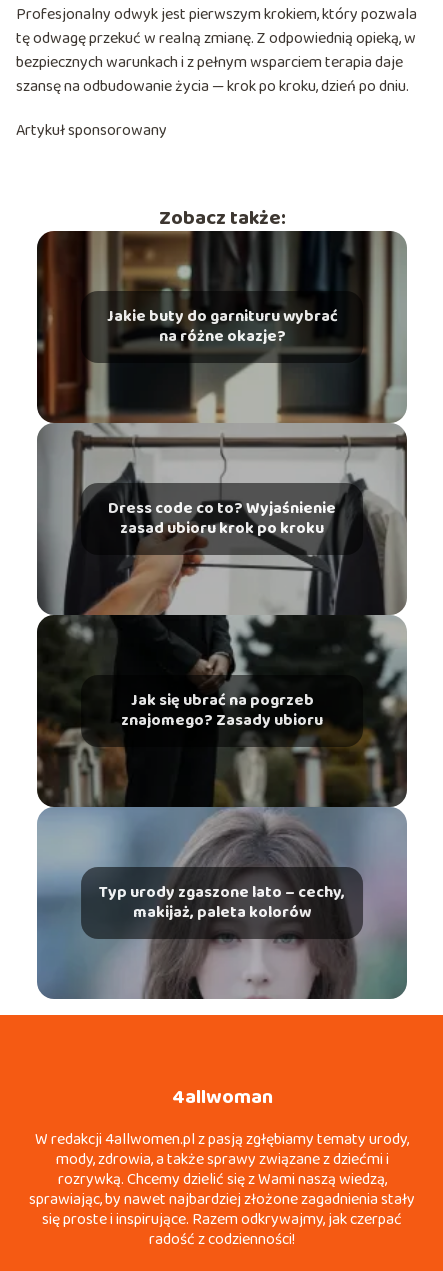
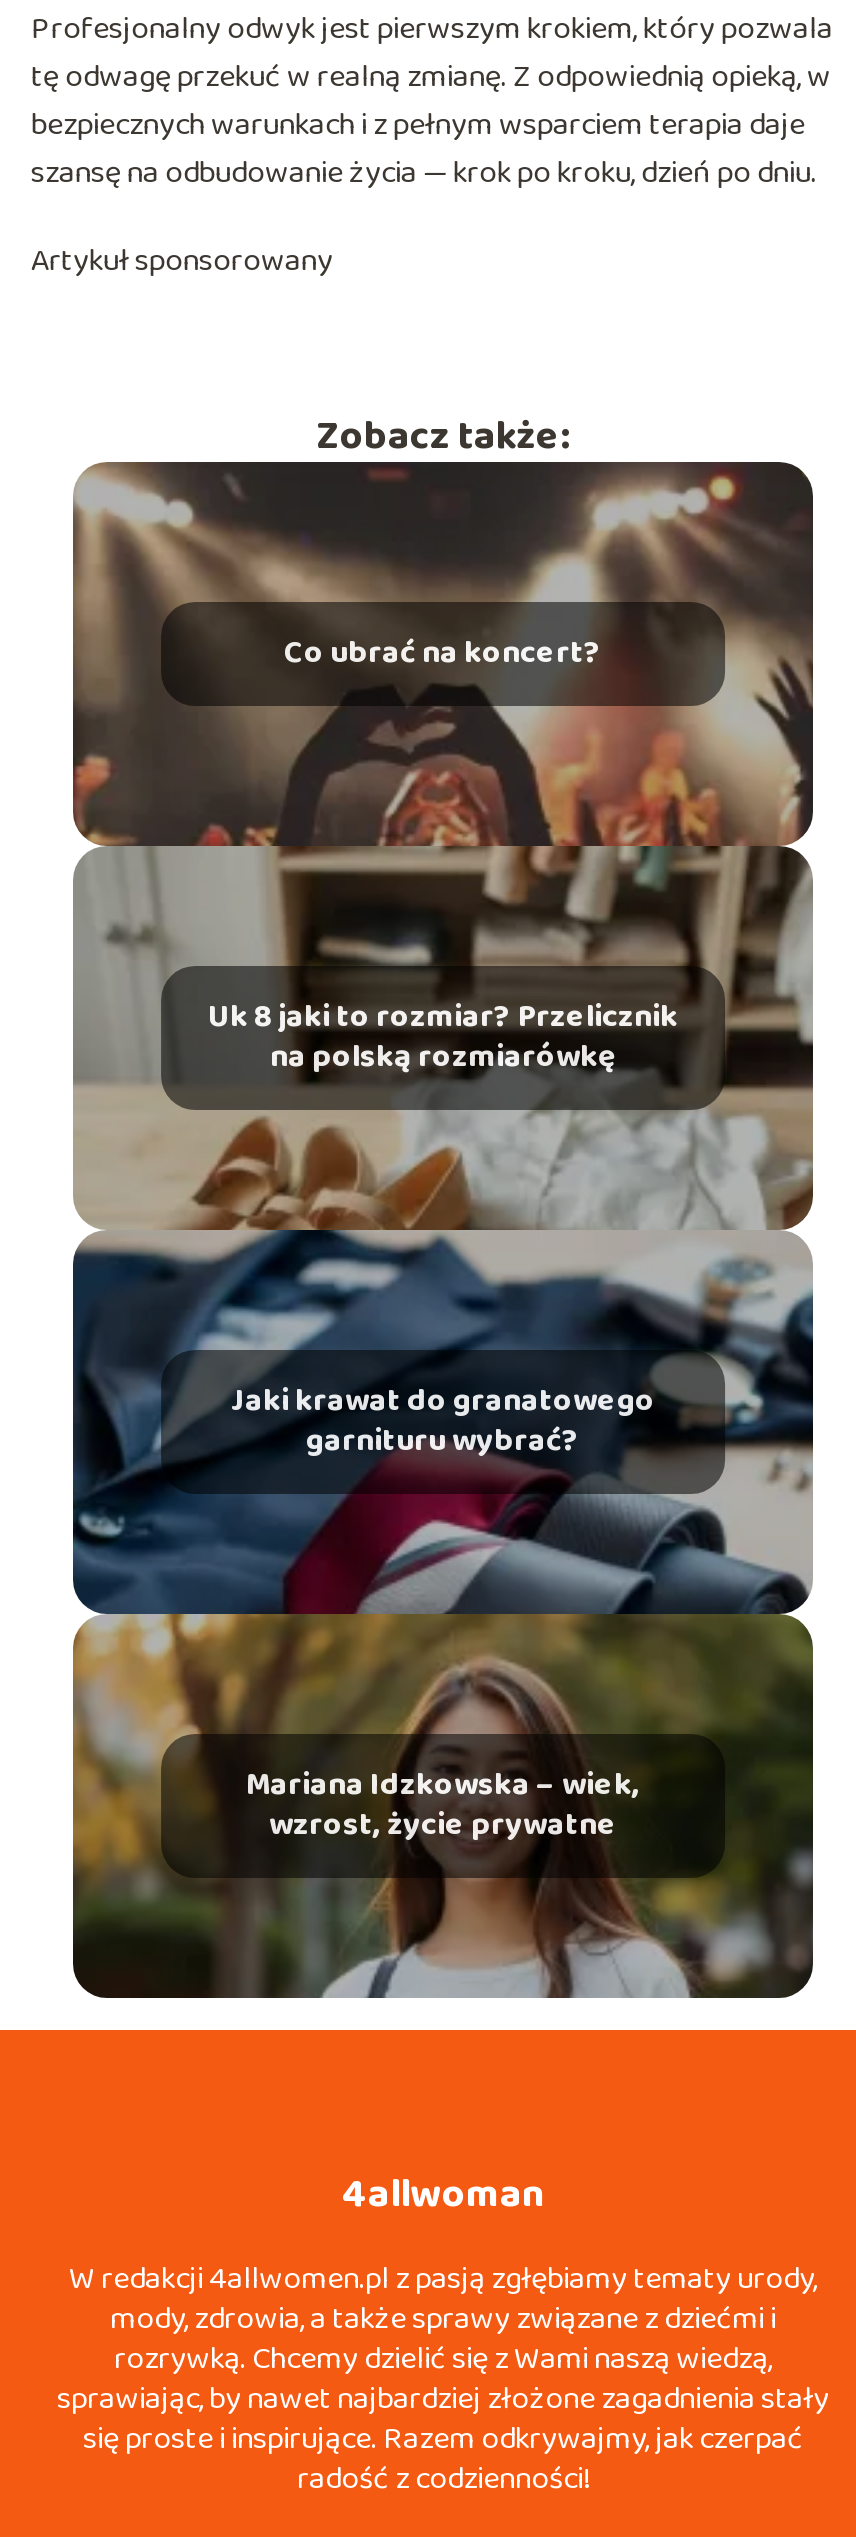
- [image]
- Jakie buty do garnituru wybrać
- na różne okazje?
+ [image]
+ Co ubrać na koncert?

- Dress code co to? Wyjaśnienie
- zasad ubioru krok po kroku
+ Uk 8 jaki to rozmiar? Przelicznik
+ na polską rozmiarówkę

- Jak się ubrać na pogrzeb
- znajomego? Zasady ubioru
+ Jaki krawat do granatowego
+ garnituru wybrać?

- Typ urody zgaszone lato – cechy,
- makijaż, paleta kolorów
+ Mariana Idzkowska – wiek,
+ wzrost, życie prywatne
